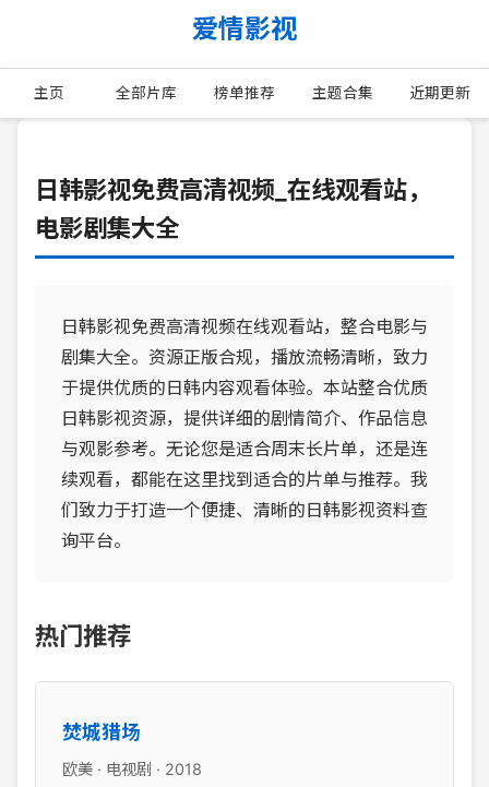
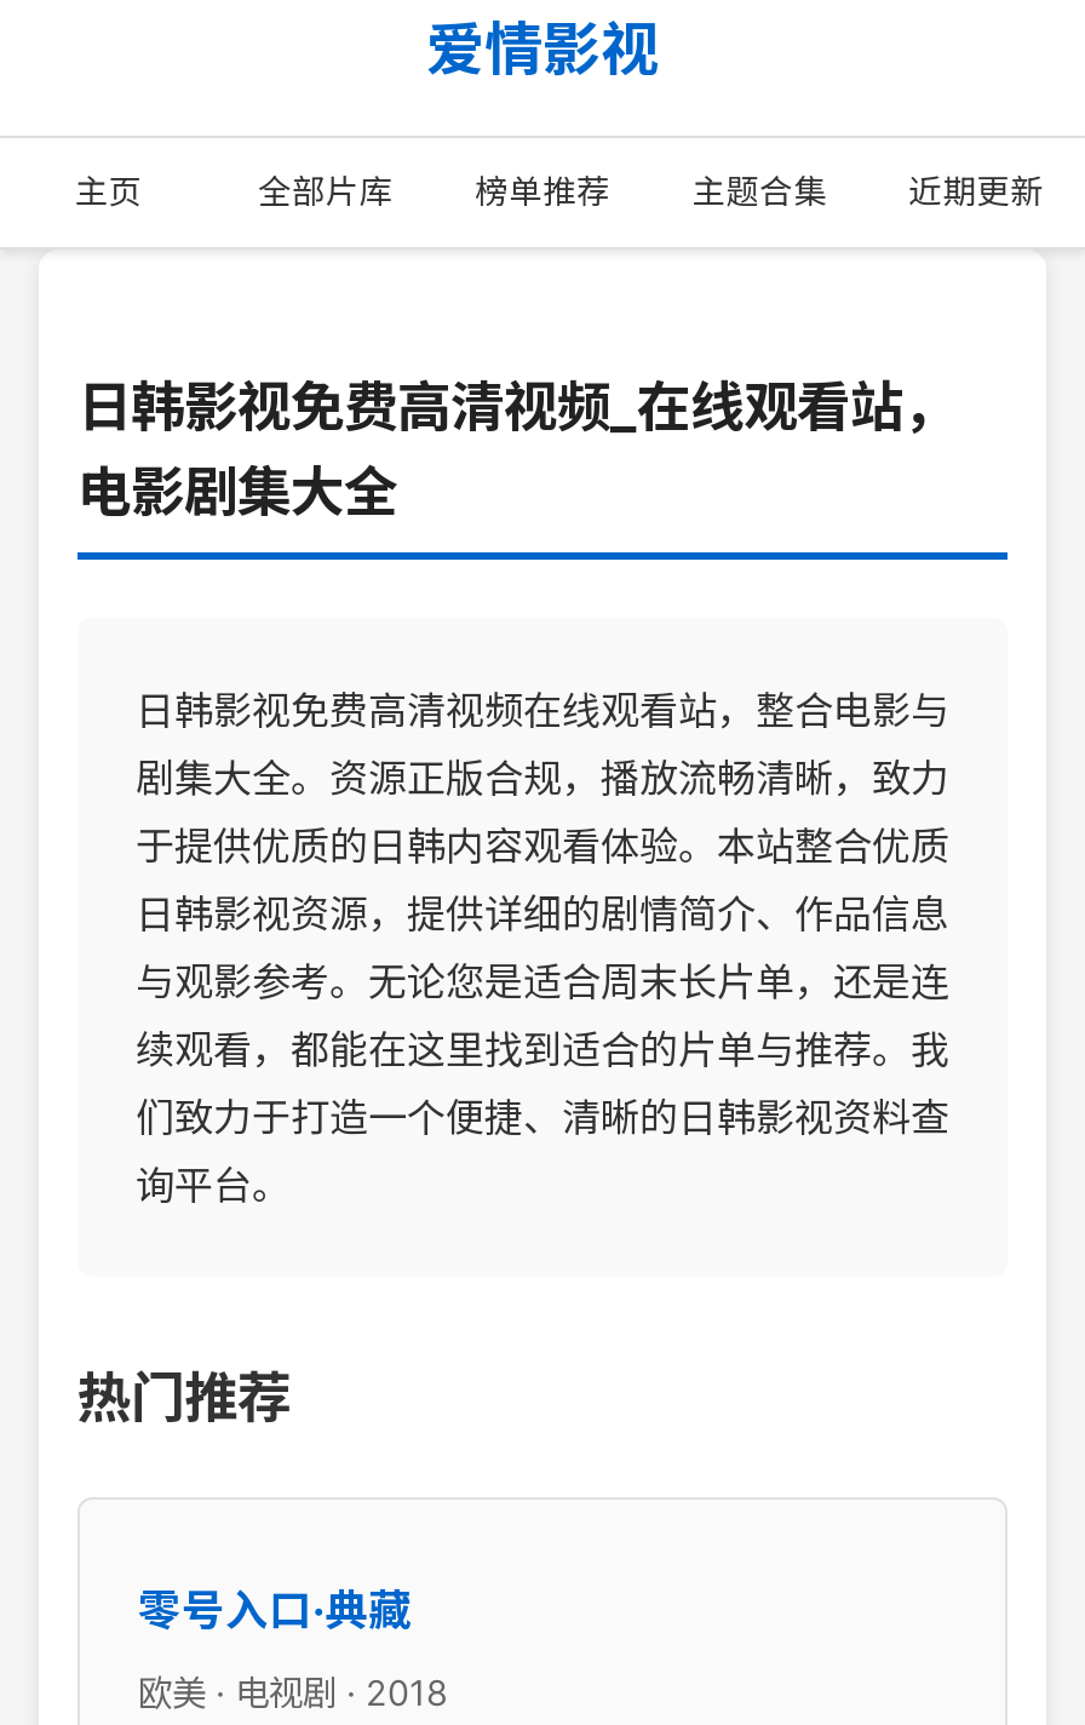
- 焚城猎场
+ 零号入口·典藏
